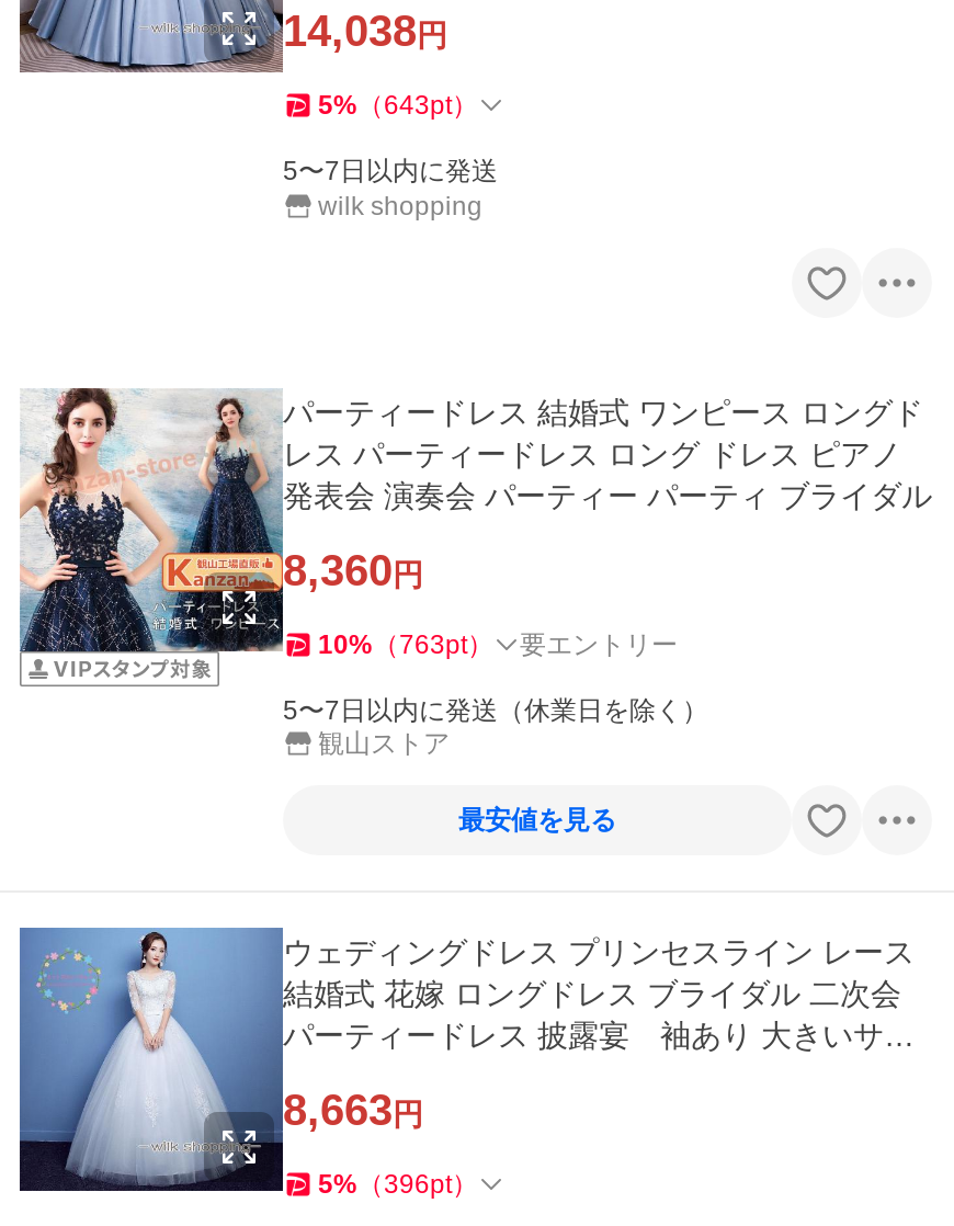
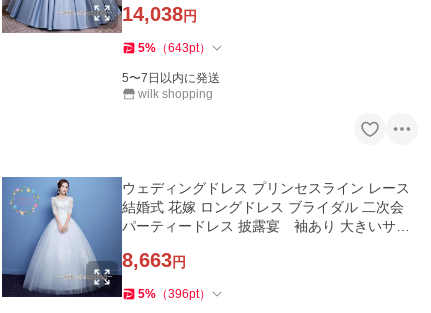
- [image]
- パーティードレス 結婚式 ワンピース ロングド
- レス パーティードレス ロング ドレス ピアノ
- 発表会 演奏会 パーティー パーティ ブライダル
- 8,360円
- 10%（763pt）
- 要エントリー
- 5〜7日以内に発送（休業日を除く）
- 観山ストア
- 最安値を見る
